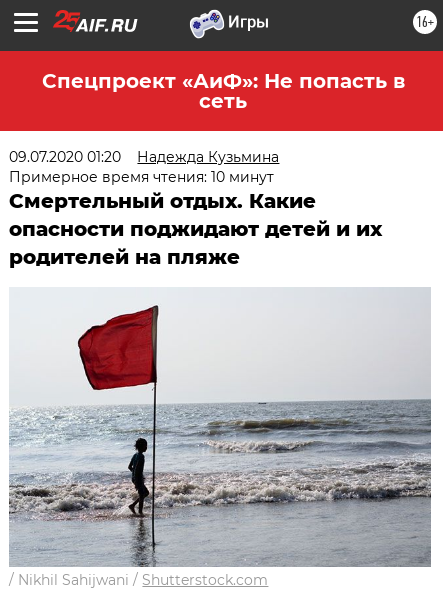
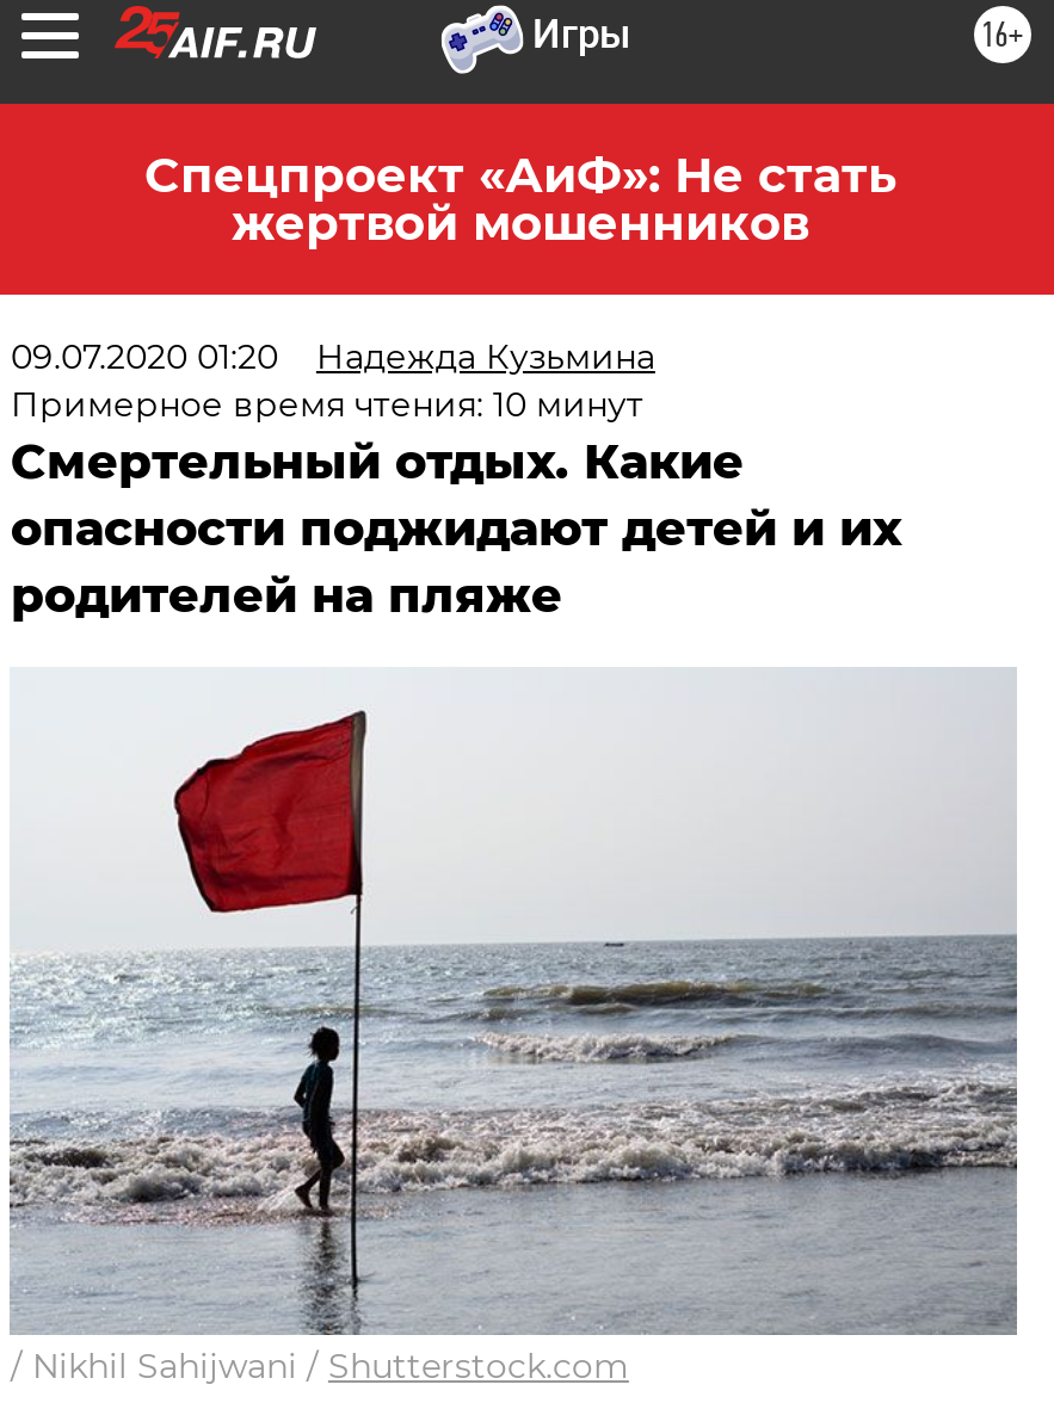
- Спецпроект «АиФ»: Не попасть в
- сеть
+ Спецпроект «АиФ»: Не стать
+ жертвой мошенников
